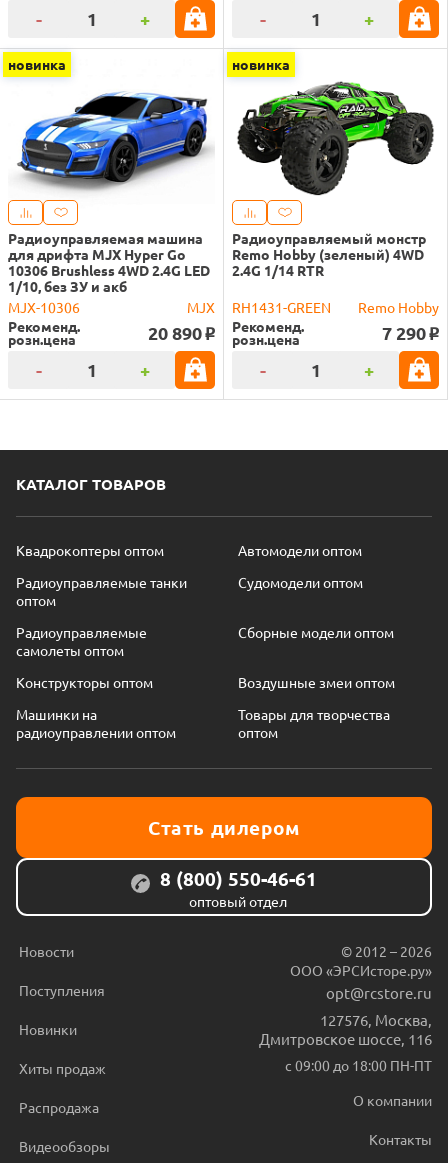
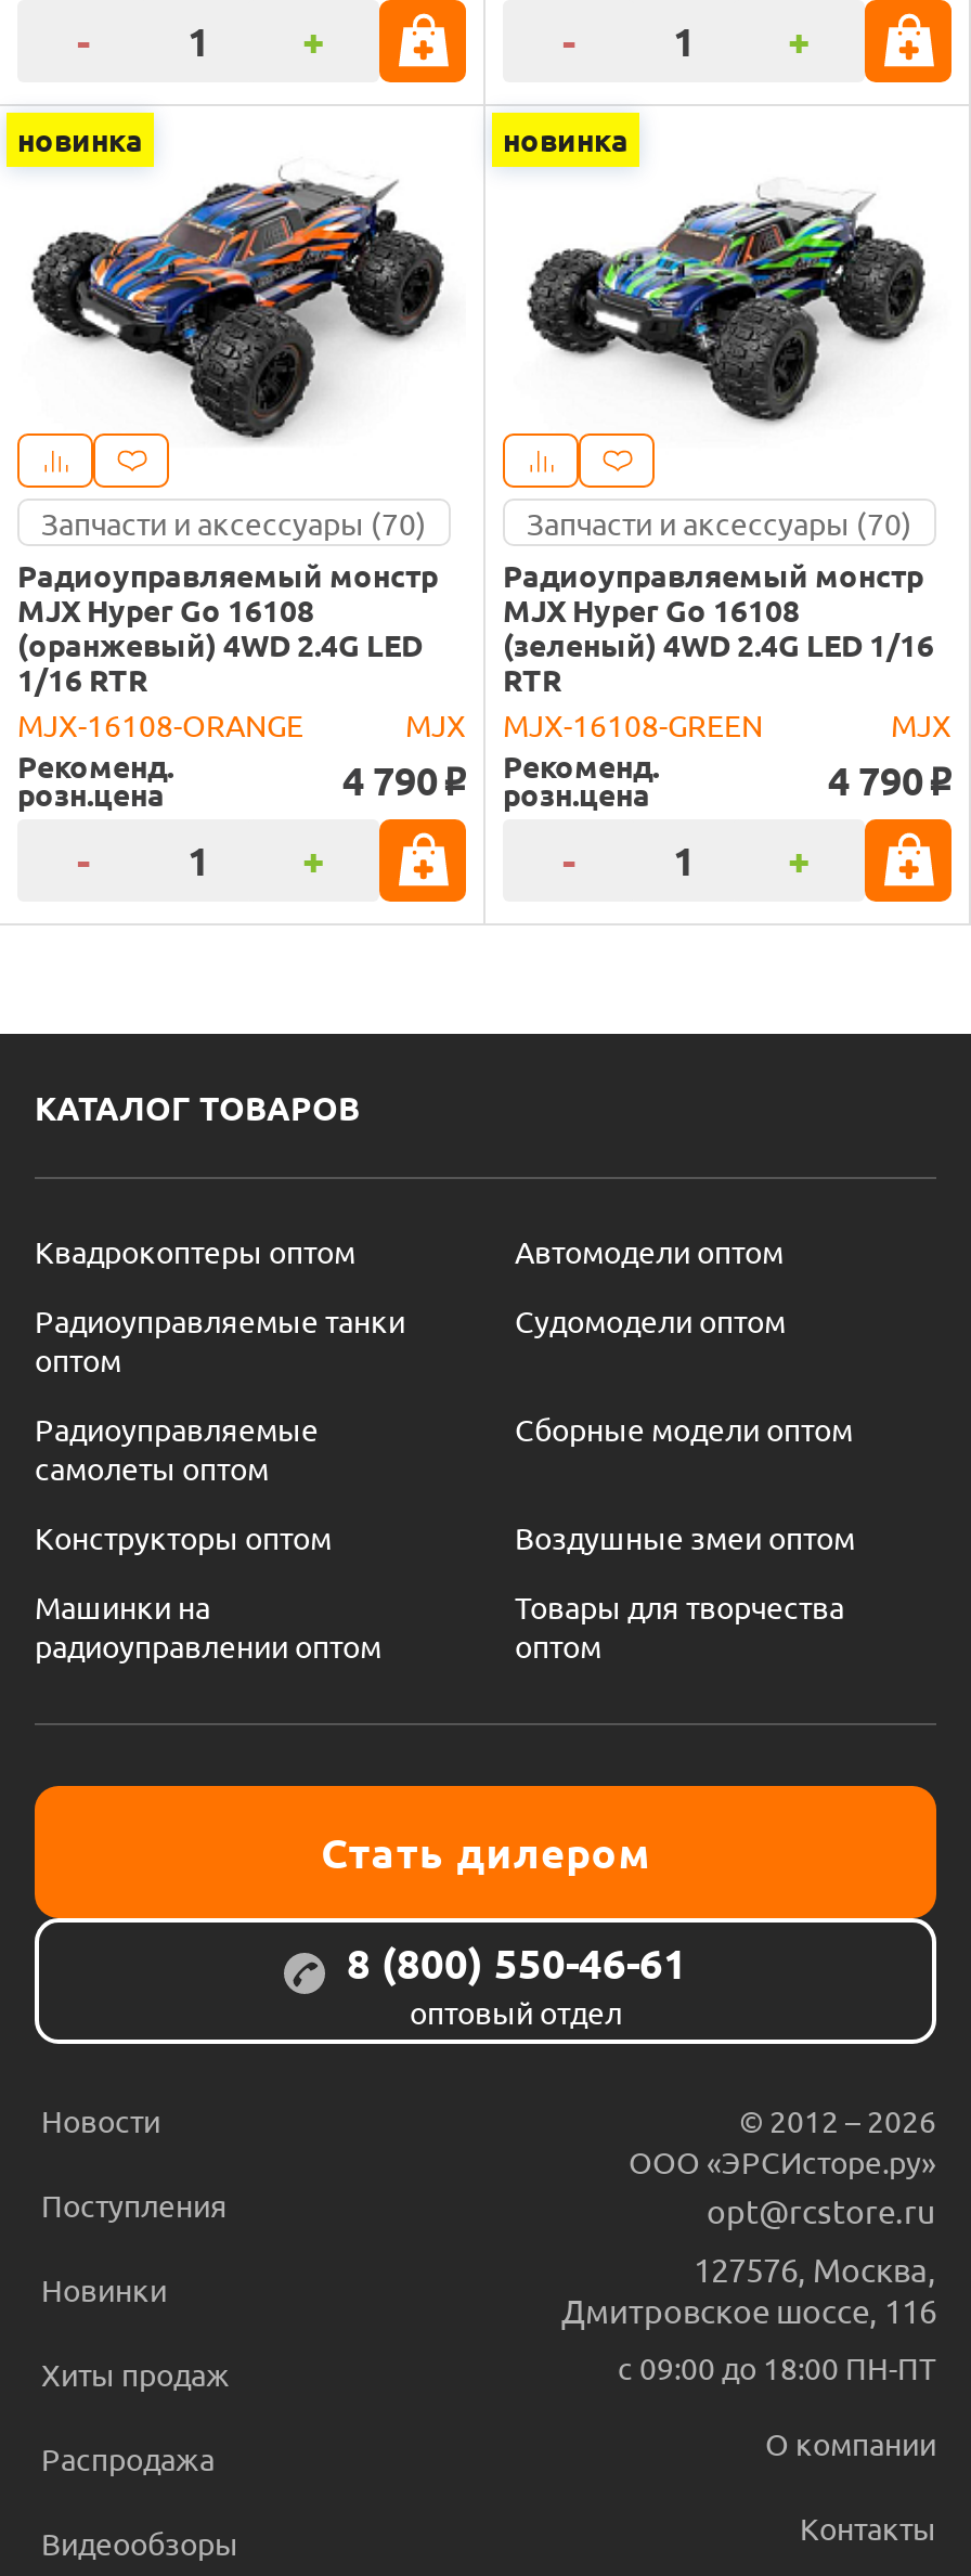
+ Запчасти и аксессуары (70)

- [image]
- Радиоуправляемая машина
- для дрифта MJX Hyper Go
- 10306 Brushless 4WD 2.4G LED
- 1/10, без ЗУ и акб
- MJX-10306
+ [image]
+ Запчасти и аксессуары (70)
+ Радиоуправляемый монстр
+ MJX Hyper Go 16108
+ (оранжевый) 4WD 2.4G LED
+ 1/16 RTR
+ MJX-16108-ORANGE

- [image]
+ [image]

- Remo Hobby (зеленый) 4WD
- 2.4G 1/14 RTR
- RH1431-GREEN
- Remo Hobby
+ MJX Hyper Go 16108
+ (зеленый) 4WD 2.4G LED 1/16
+ RTR
+ MJX-16108-GREEN
+ MJX

- 20 890 o Рекоменд. розн.цена
+ 4 790 o Рекоменд. розн.цена

- 7 290 o
+ 4 790 o
